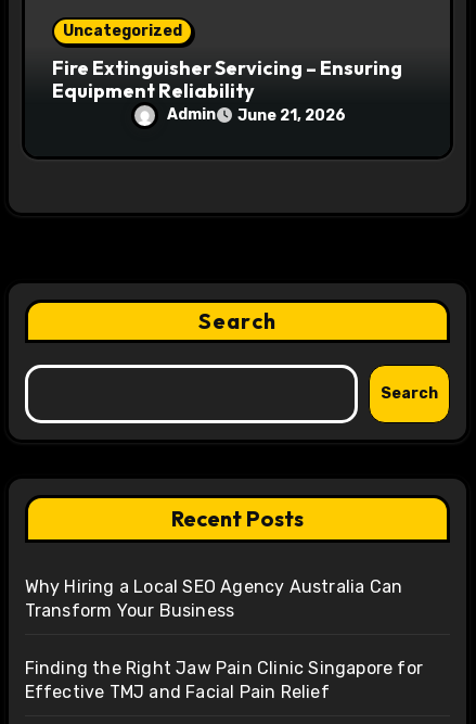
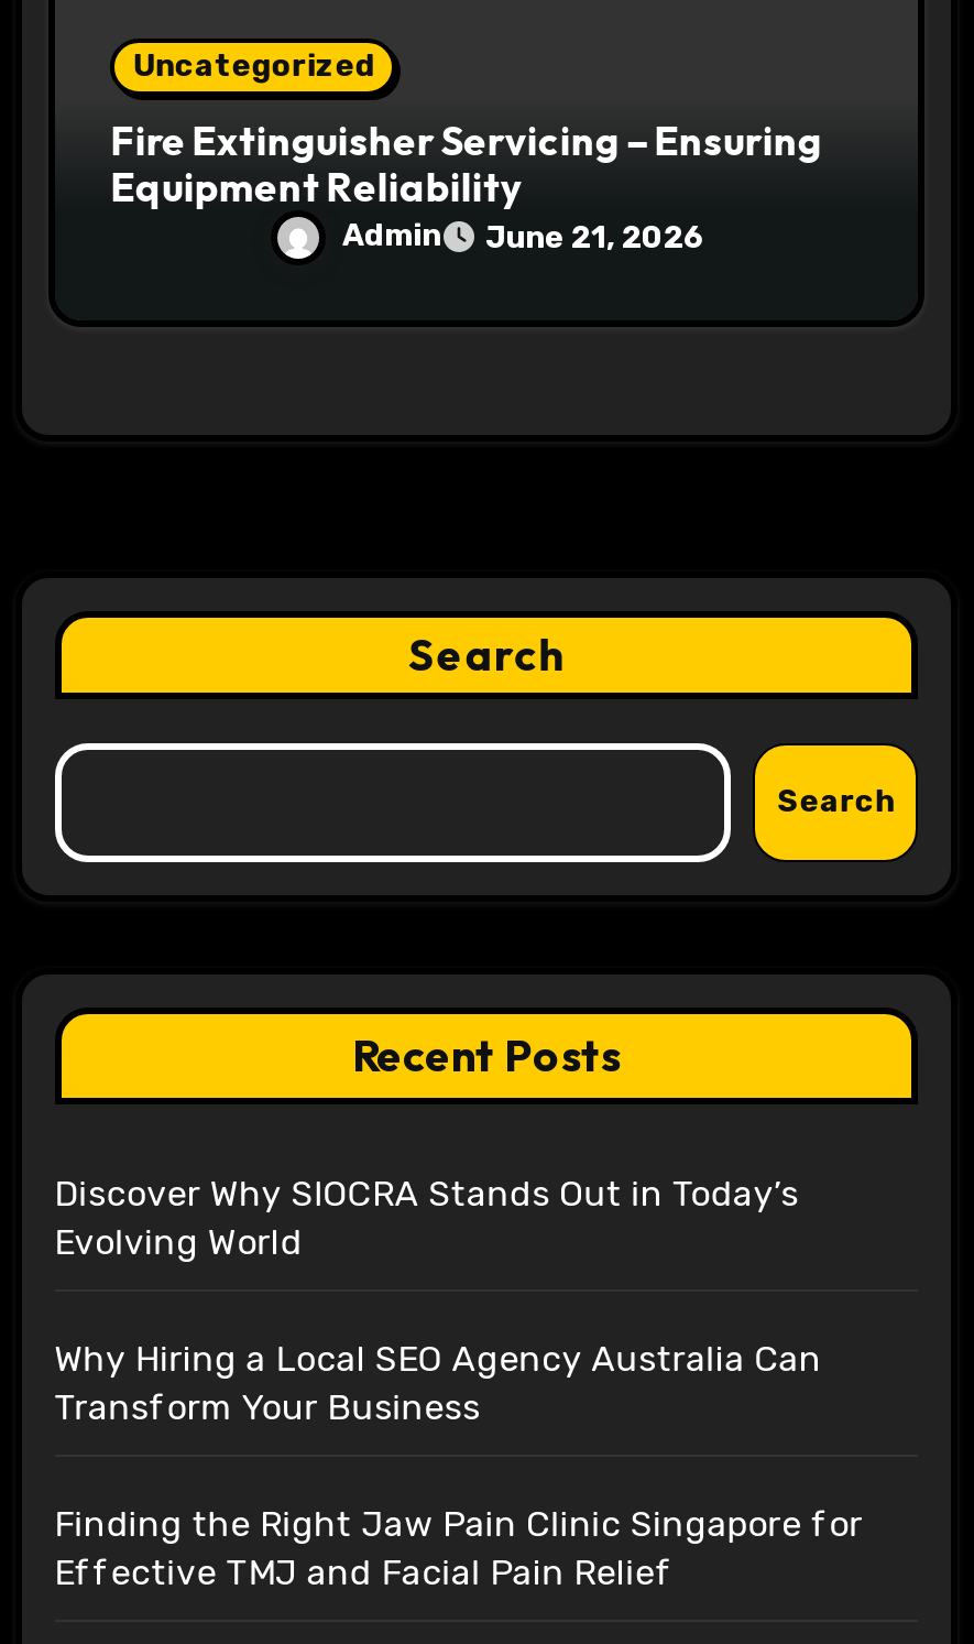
+ Discover Why SIOCRA Stands Out in Today’s
+ Evolving World
